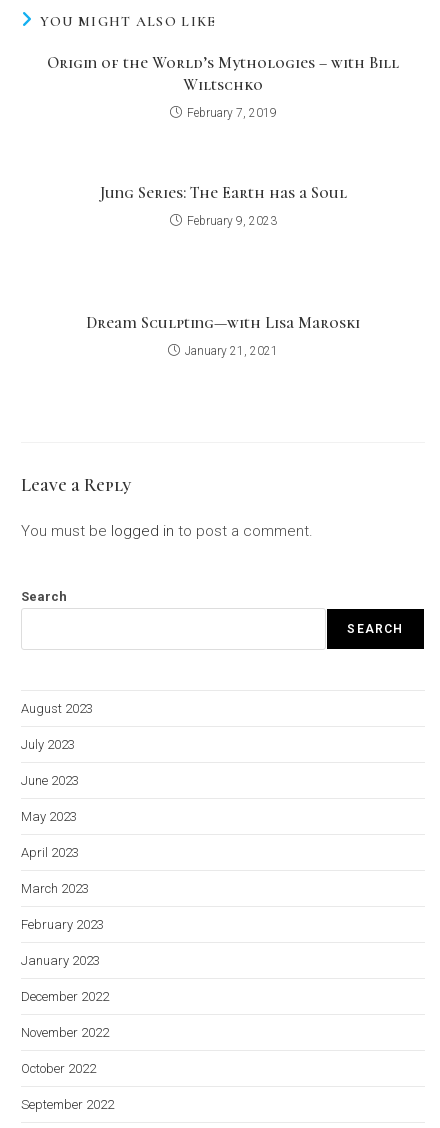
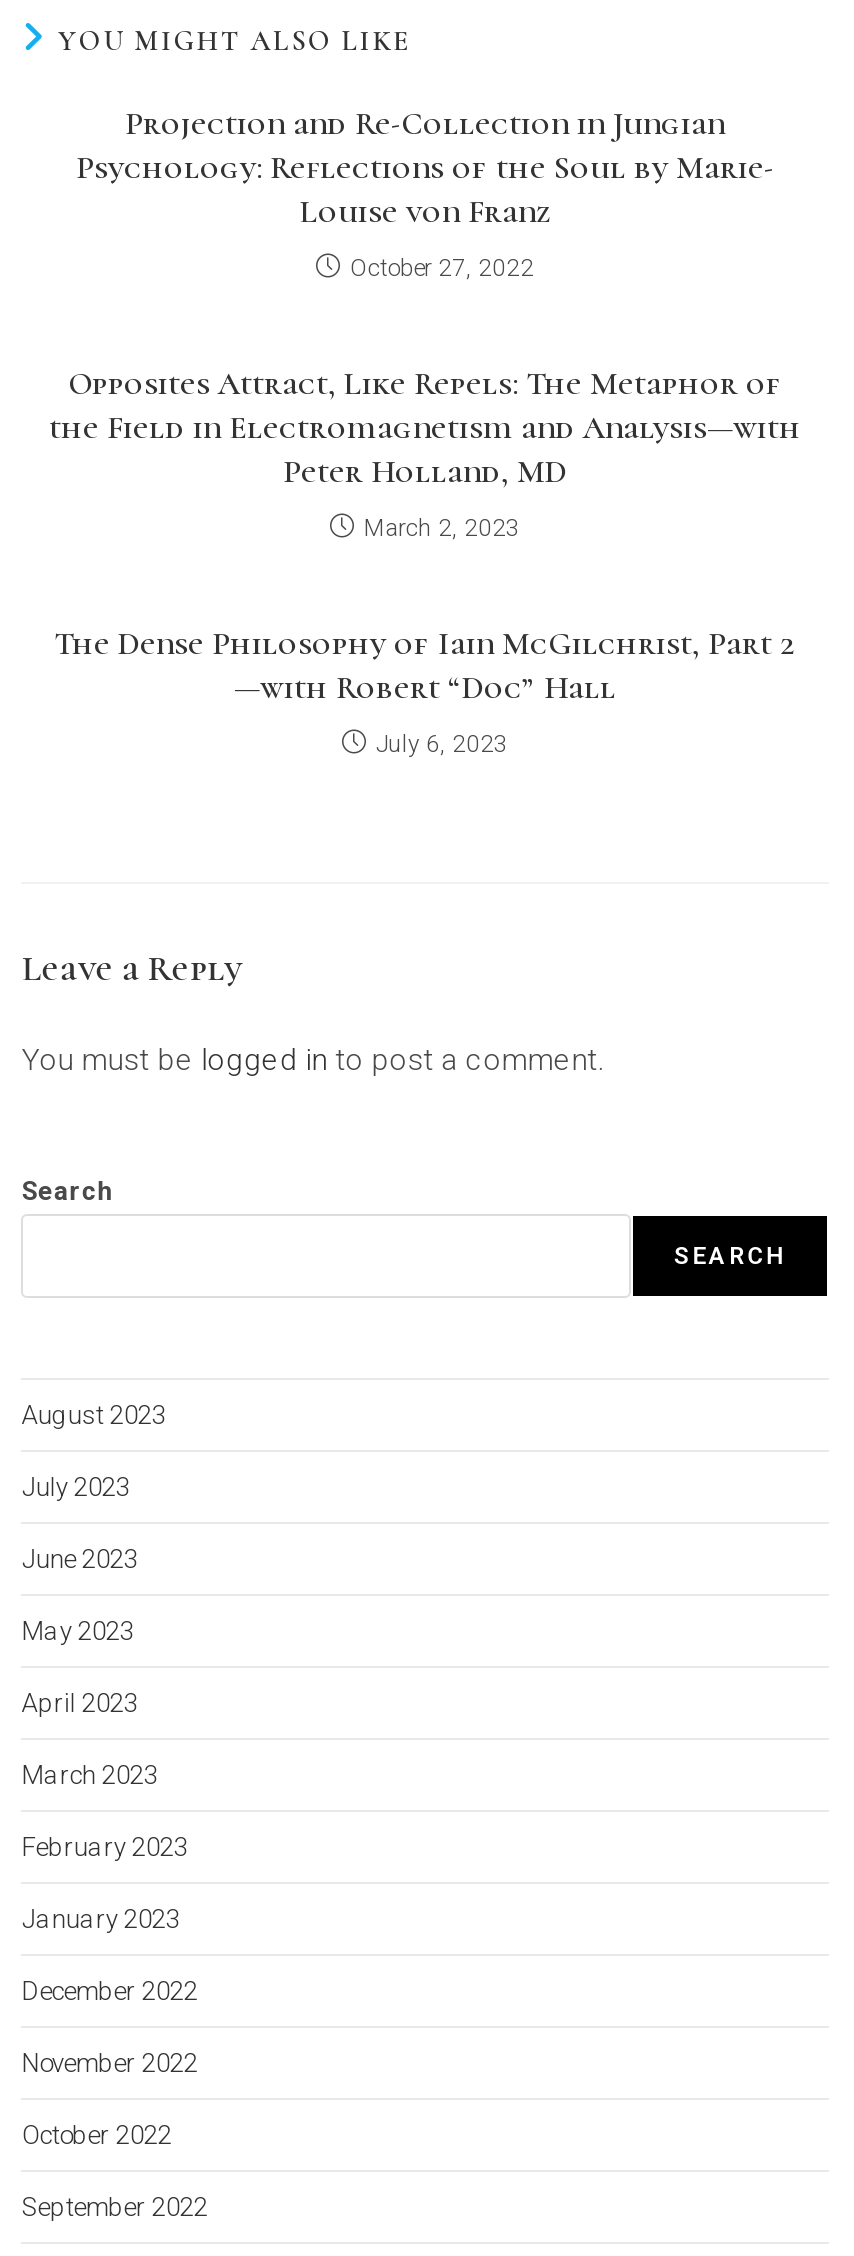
- Origin of the World’s Mythologies – with Bill
- Wiltschko
+ Projection and Re-Collection in Jungian
+ Psychology: Reflections of the Soul by Marie-
+ Louise von Franz

- February 7, 2019
+ October 27, 2022

- Jung Series: The Earth has a Soul
+ Opposites Attract, Like Repels: The Metaphor of
+ the Field in Electromagnetism and Analysis—with
+ Peter Holland, MD

- February 9, 2023
+ March 2, 2023

- Dream Sculpting—with Lisa Maroski
+ The Dense Philosophy of Iain McGilchrist, Part 2
+ —with Robert “Doc” Hall

- January 21, 2021
+ July 6, 2023
